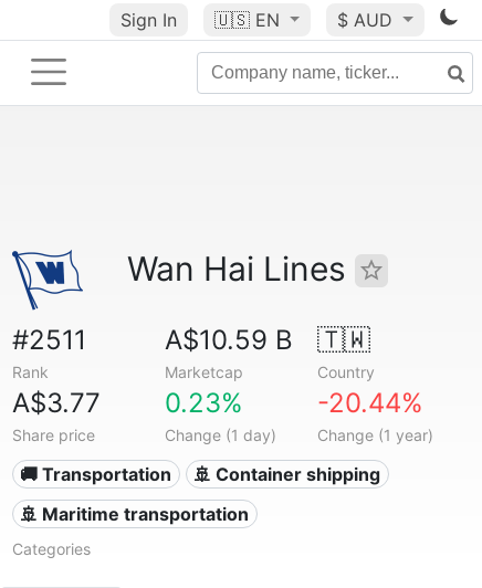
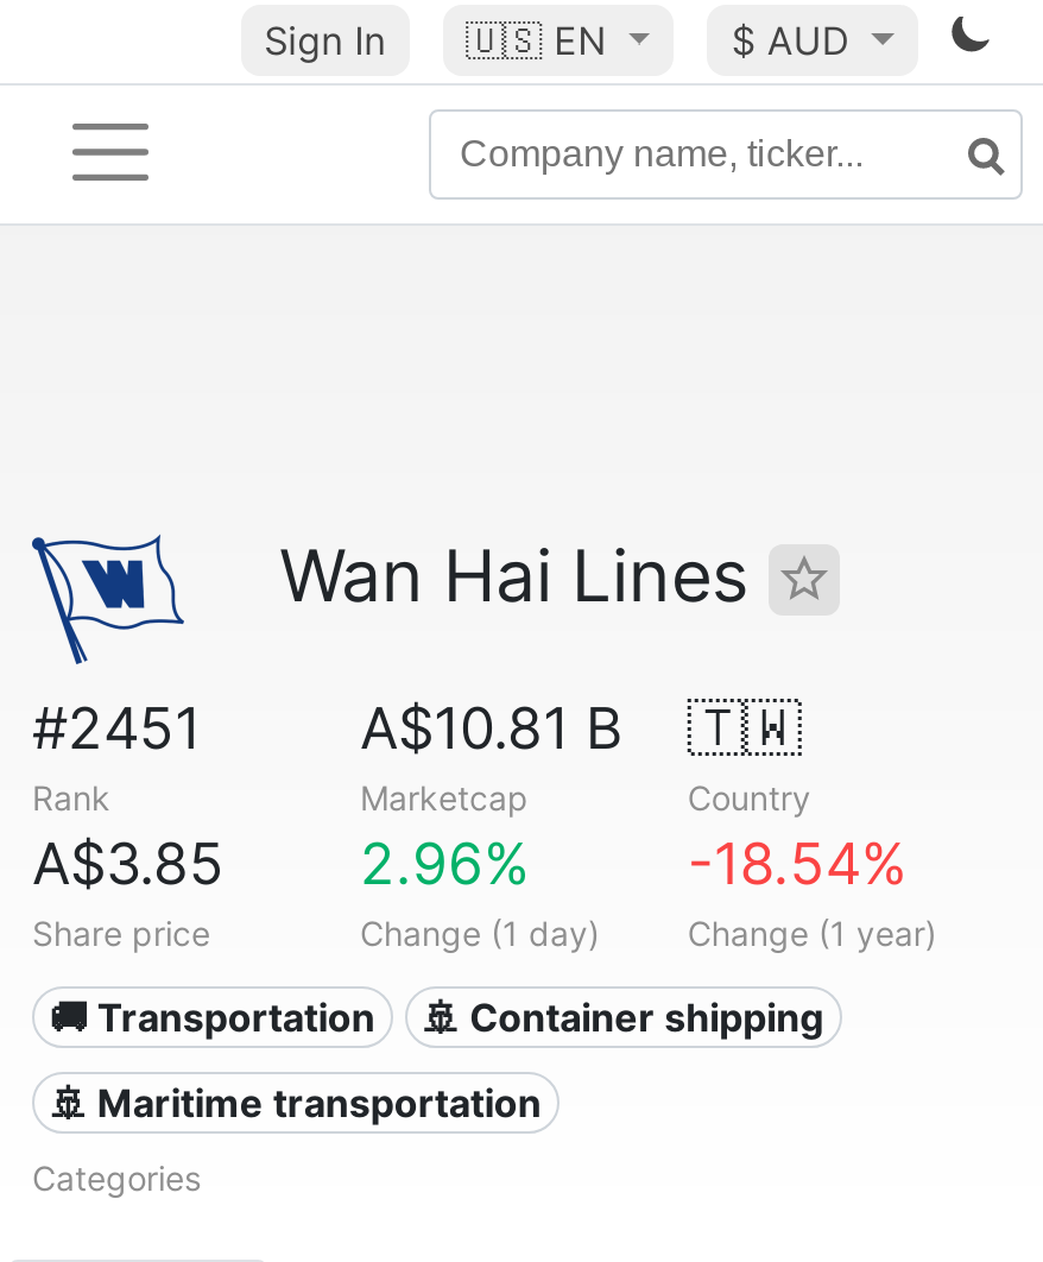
- #2511
+ #2451

- A$10.59 B
+ A$10.81 B

- A$3.77
+ A$3.85

- 0.23%
+ 2.96%

- -20.44%
+ -18.54%
